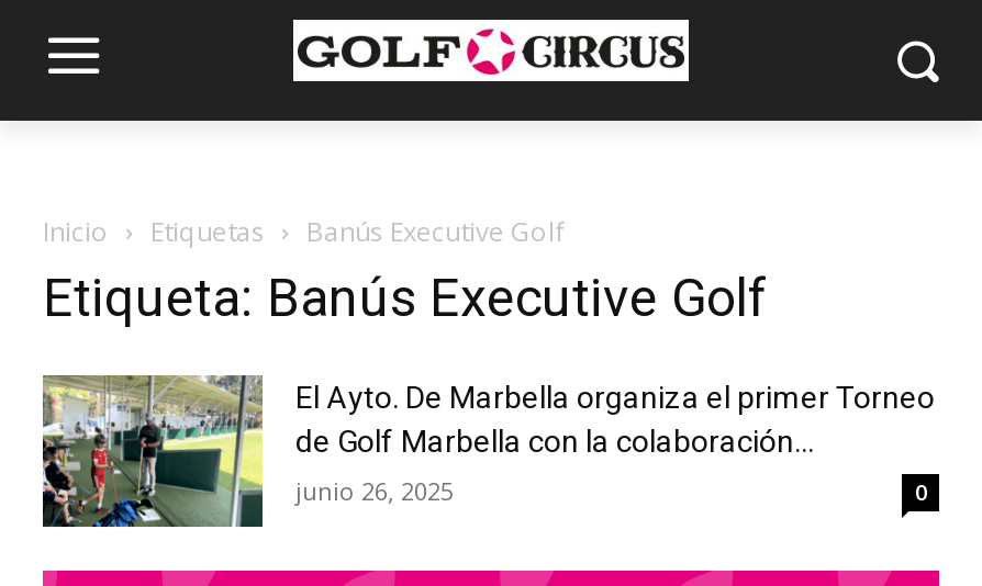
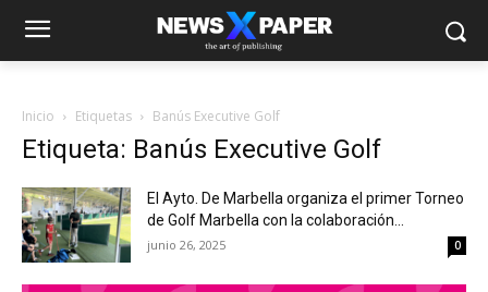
- [image]
+ [image]
